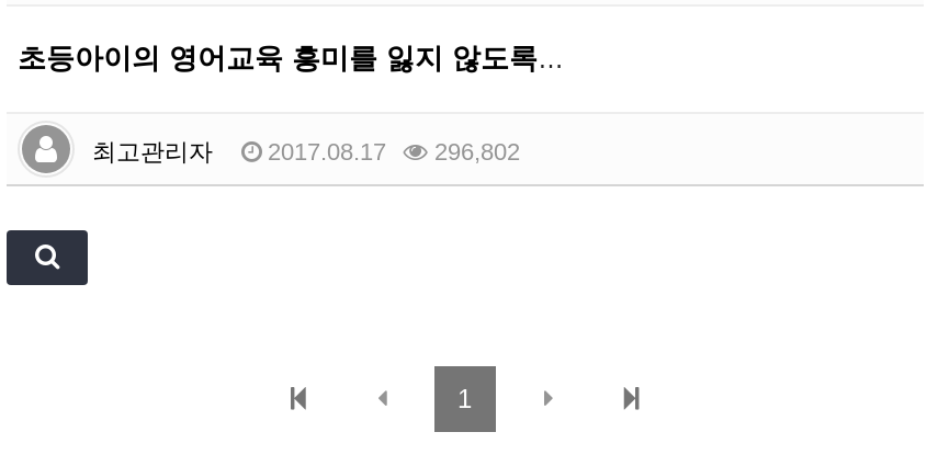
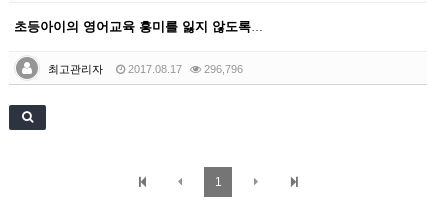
- 최고관리자 2017.08.17 296,802
+ 최고관리자 2017.08.17 296,796
